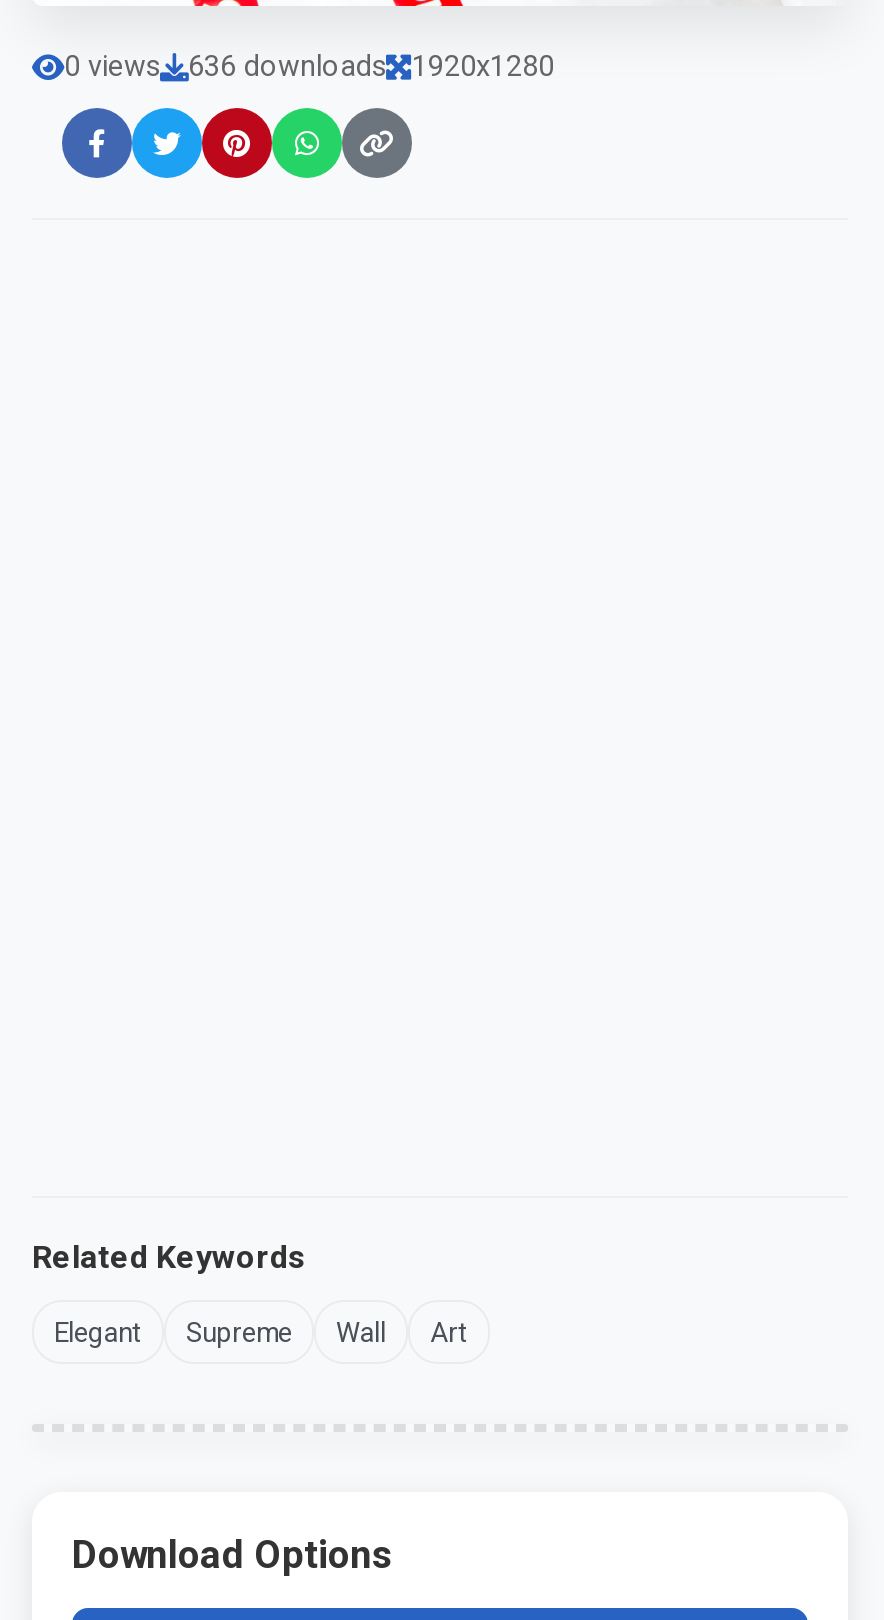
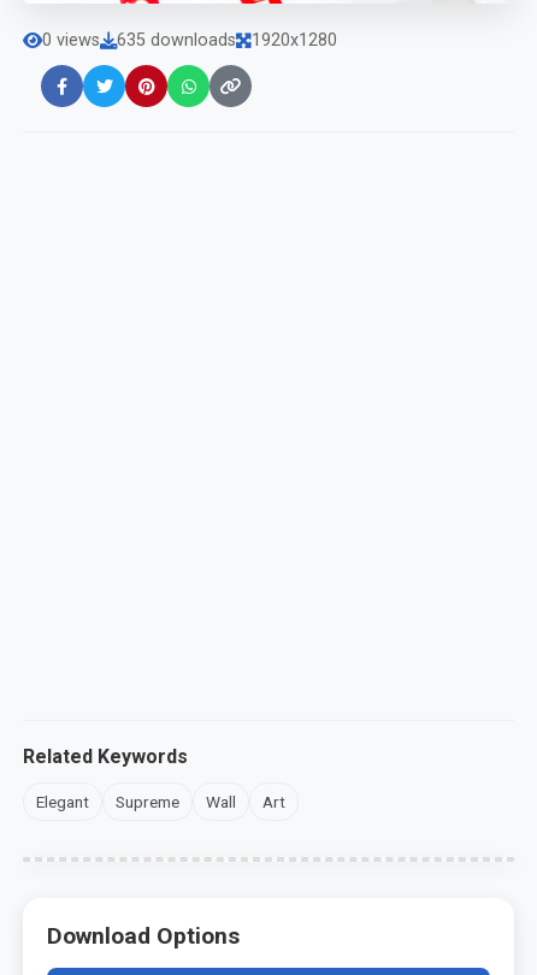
- 0 views 636 downloads 1920x1280
+ 0 views 635 downloads 1920x1280
